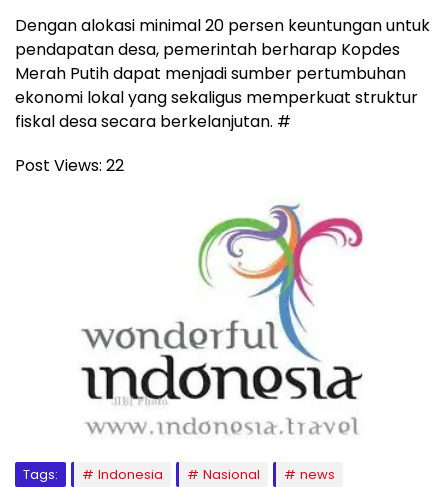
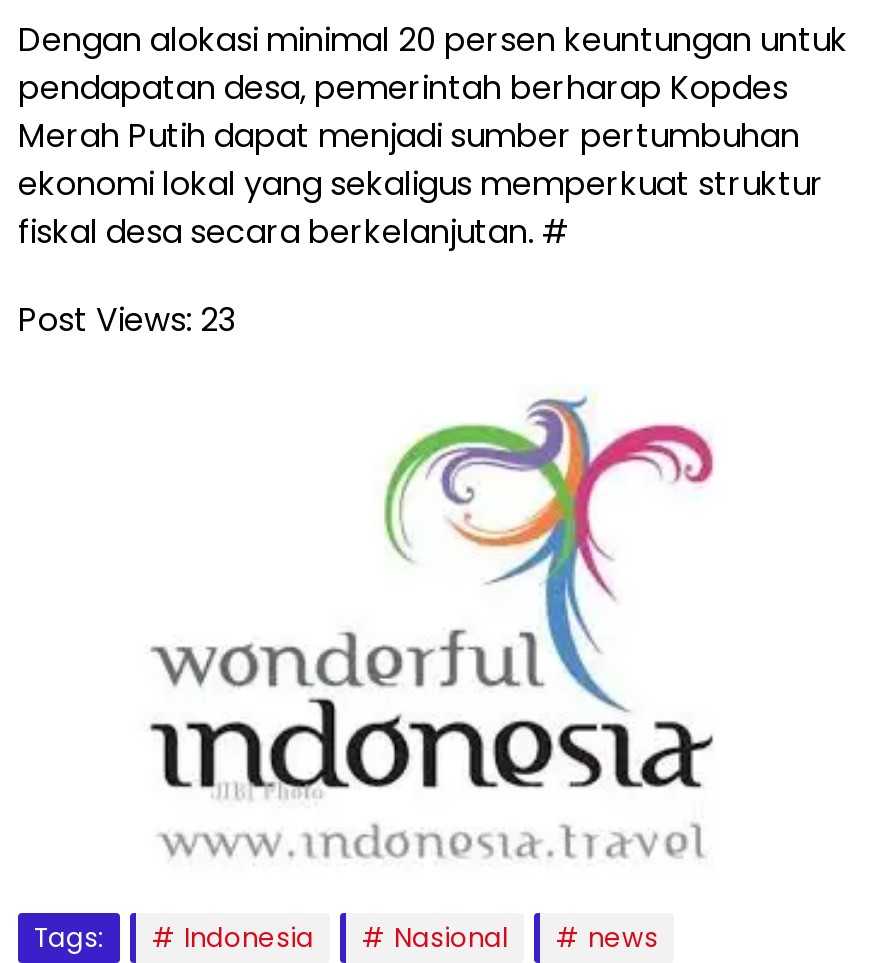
- Post Views: 22
+ Post Views: 23
